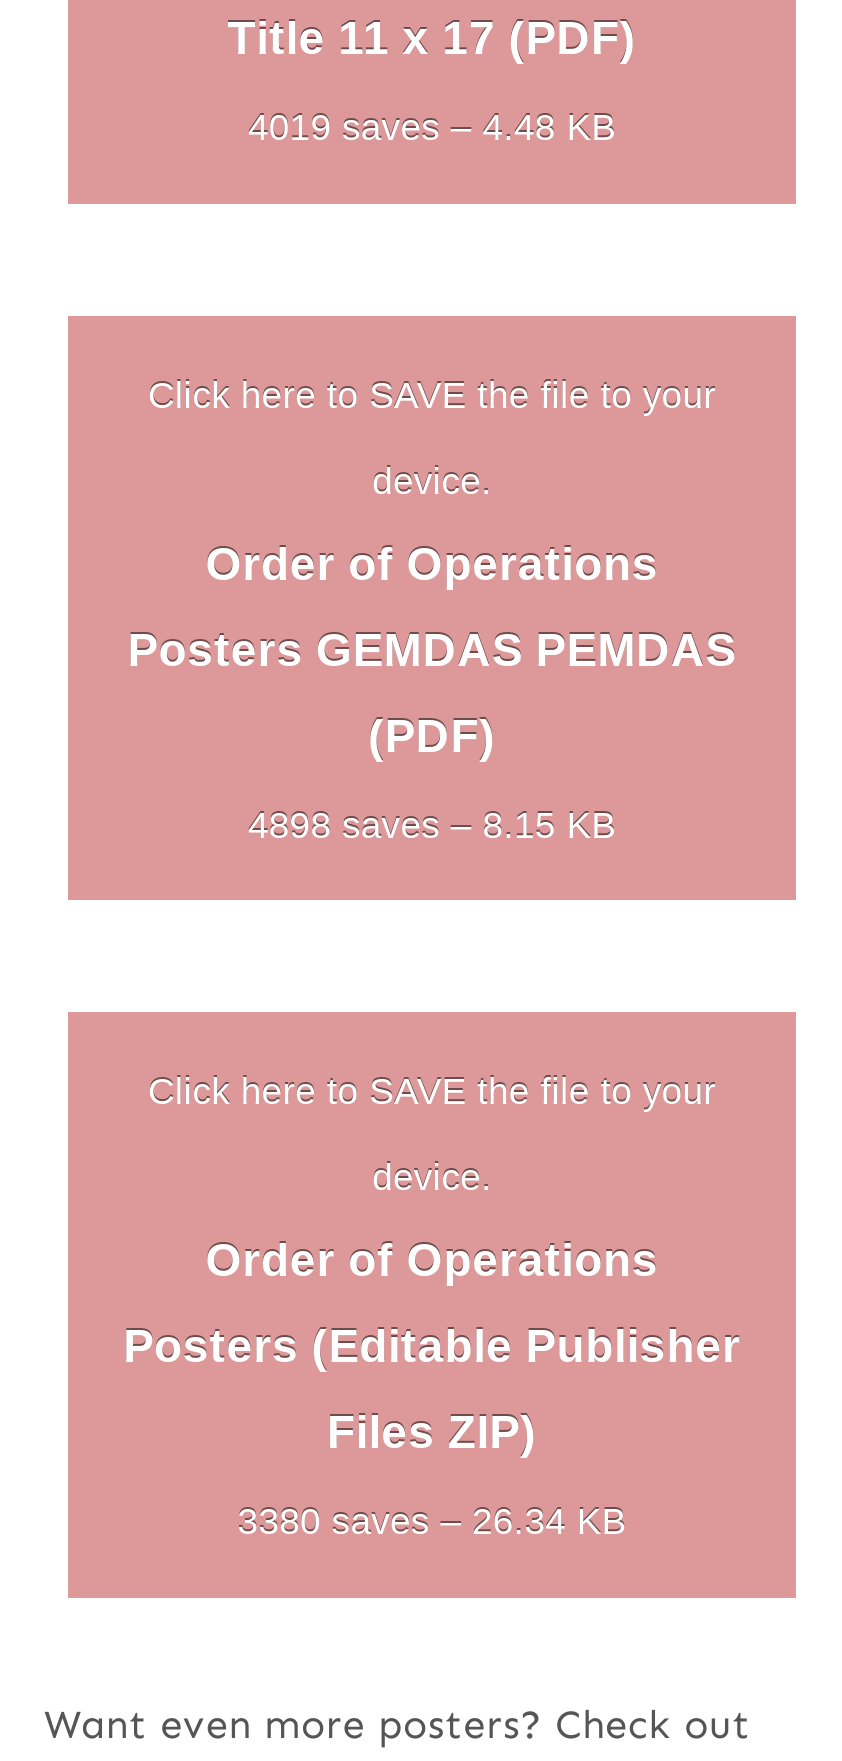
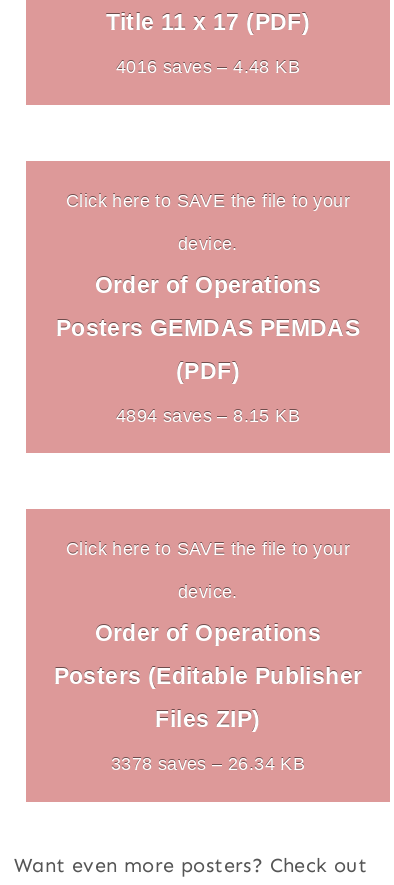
- 4019 saves – 4.48 KB
+ 4016 saves – 4.48 KB

- 4898 saves – 8.15 KB
+ 4894 saves – 8.15 KB

- 3380 saves – 26.34 KB
+ 3378 saves – 26.34 KB
